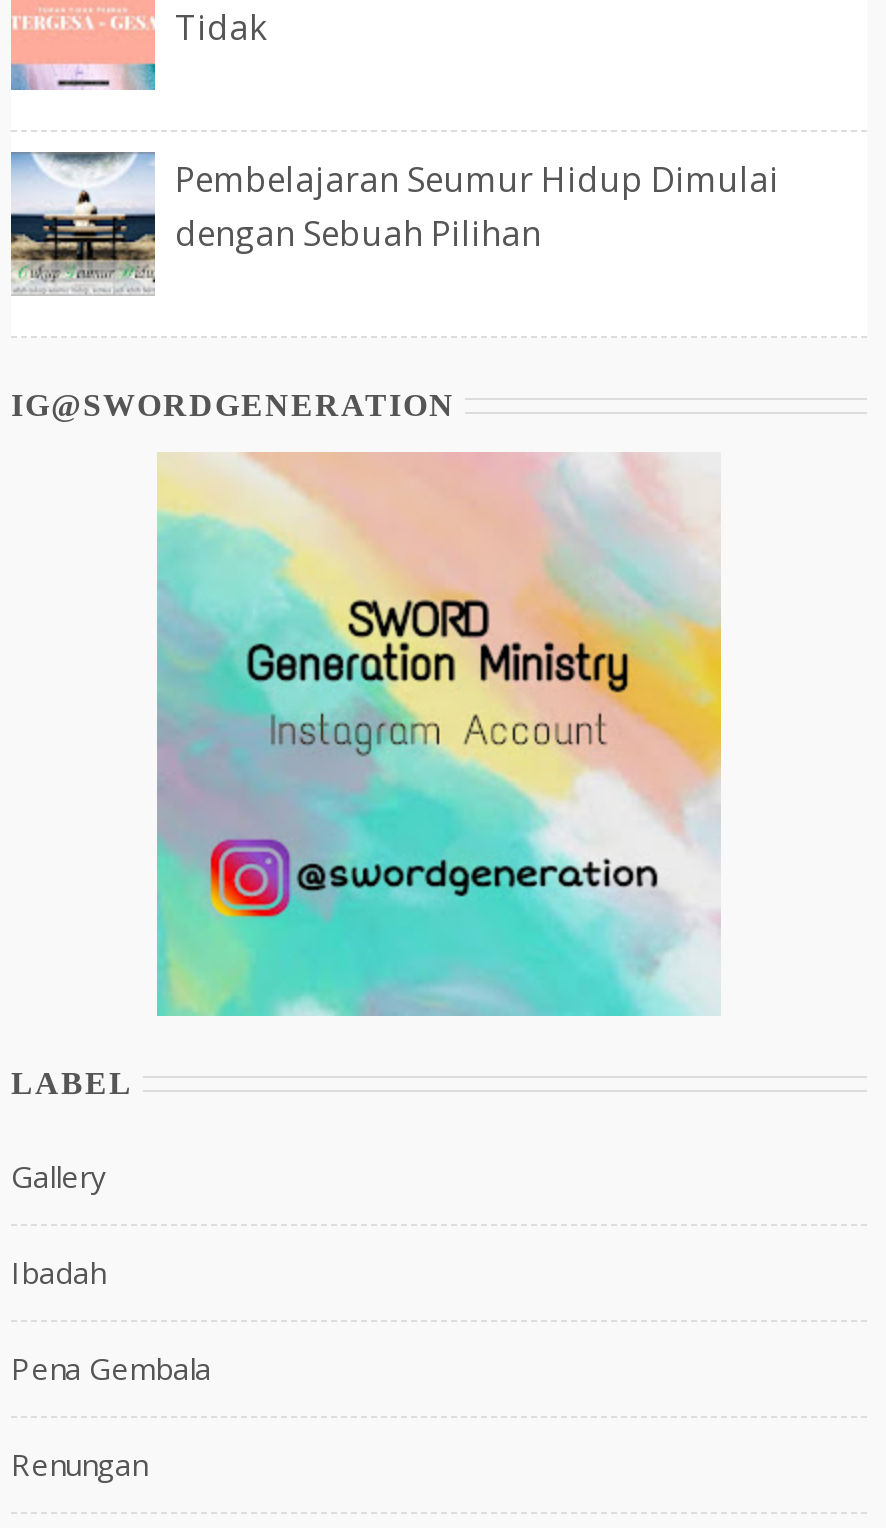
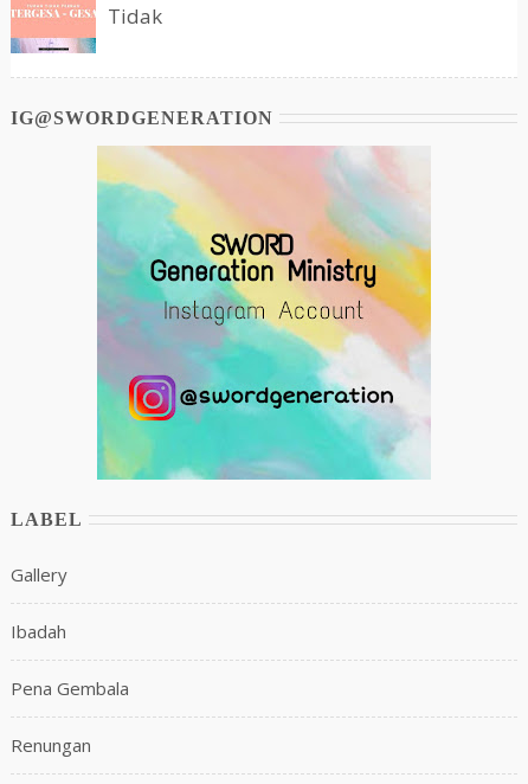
- [image]
- Pembelajaran Seumur Hidup Dimulai
- dengan Sebuah Pilihan
